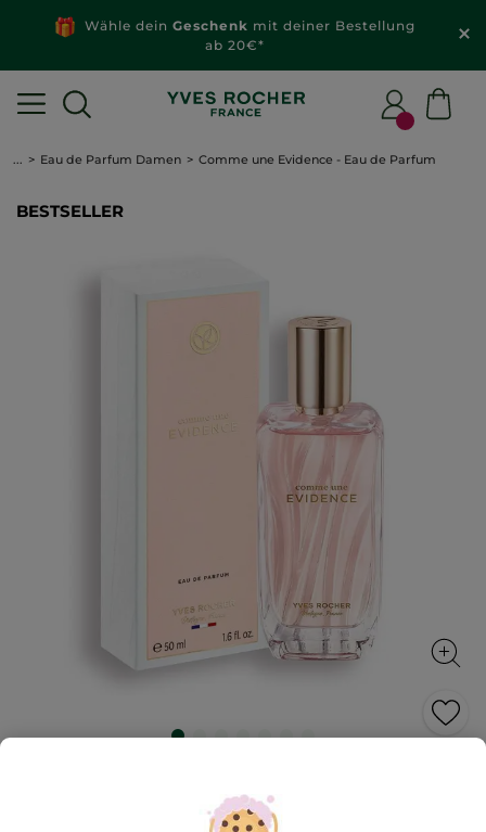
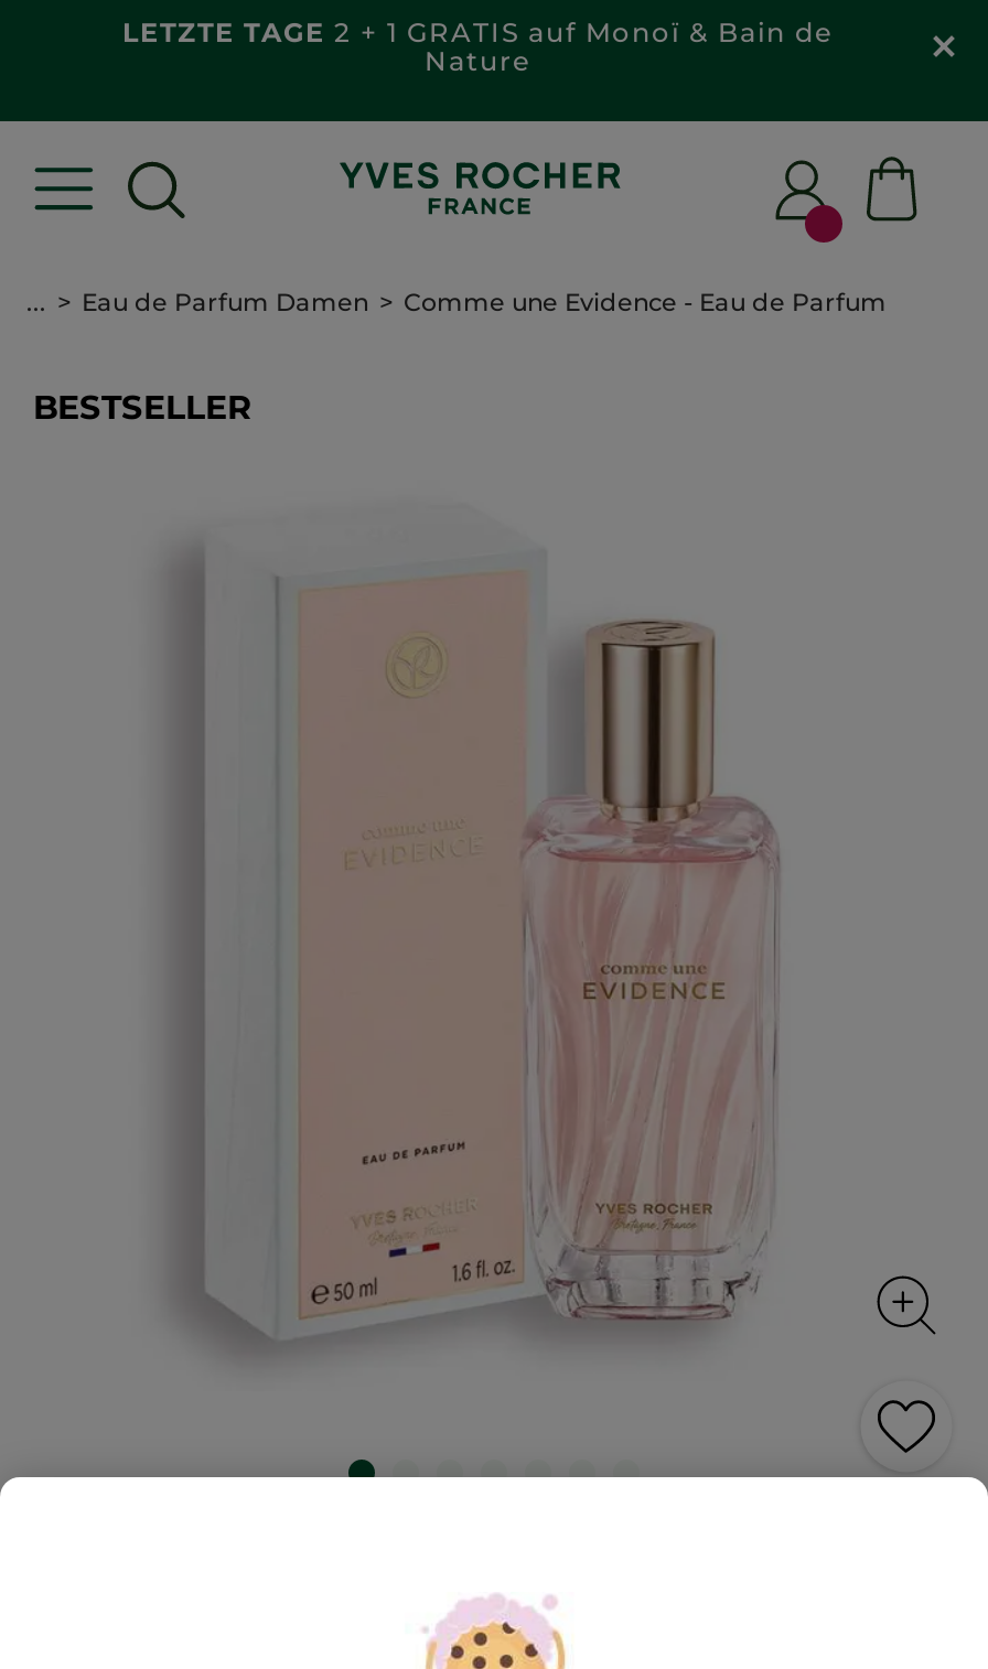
- Wähle dein Geschenk mit deiner Bestellung
- ab 20€*
+ LETZTE TAGE 2 + 1 GRATIS auf Monoï & Bain de
+ Nature
